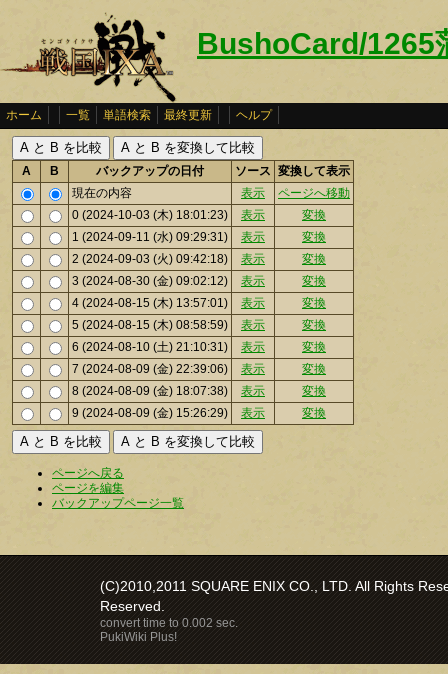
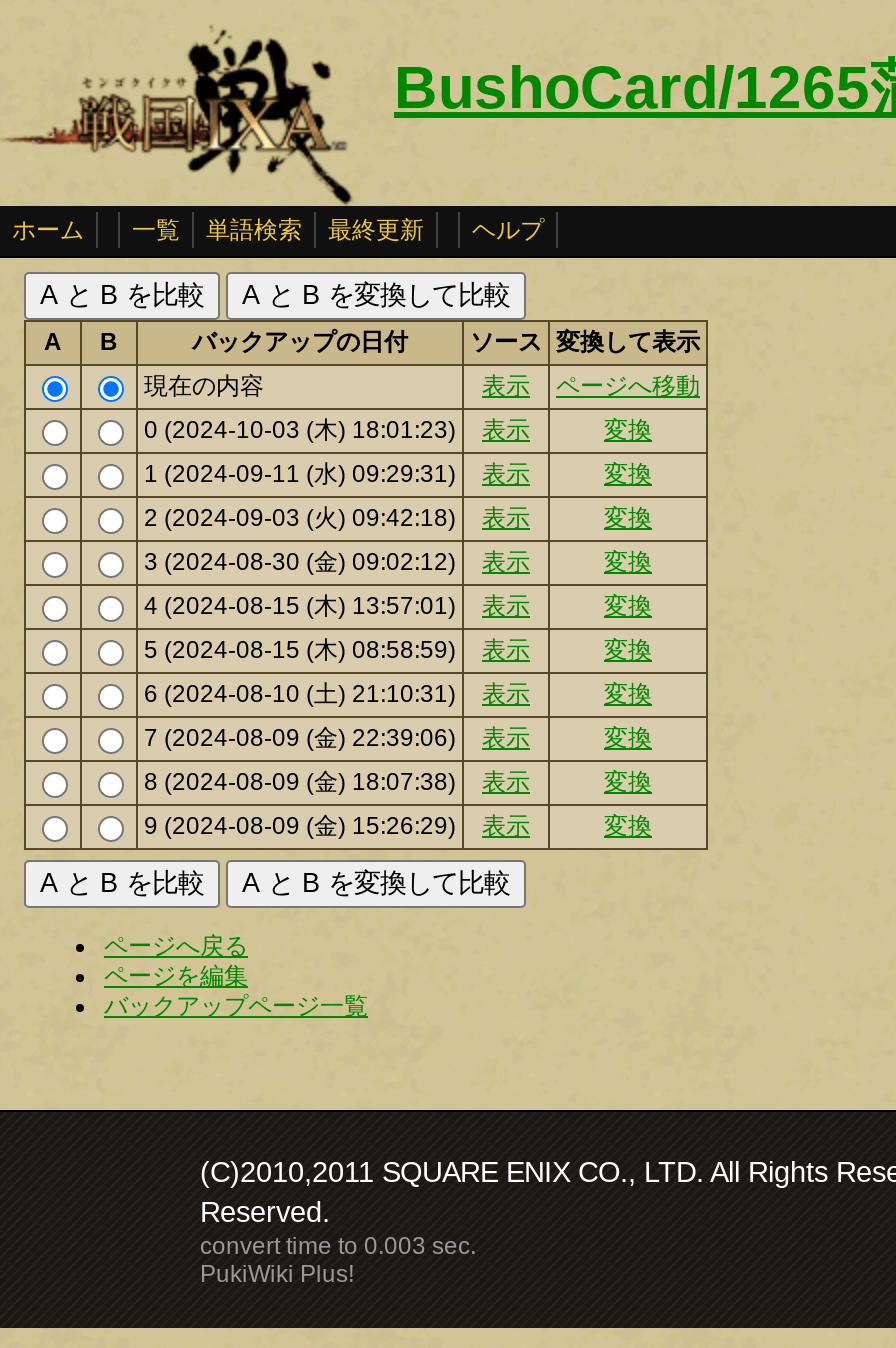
- convert time to 0.002 sec.
+ convert time to 0.003 sec.
